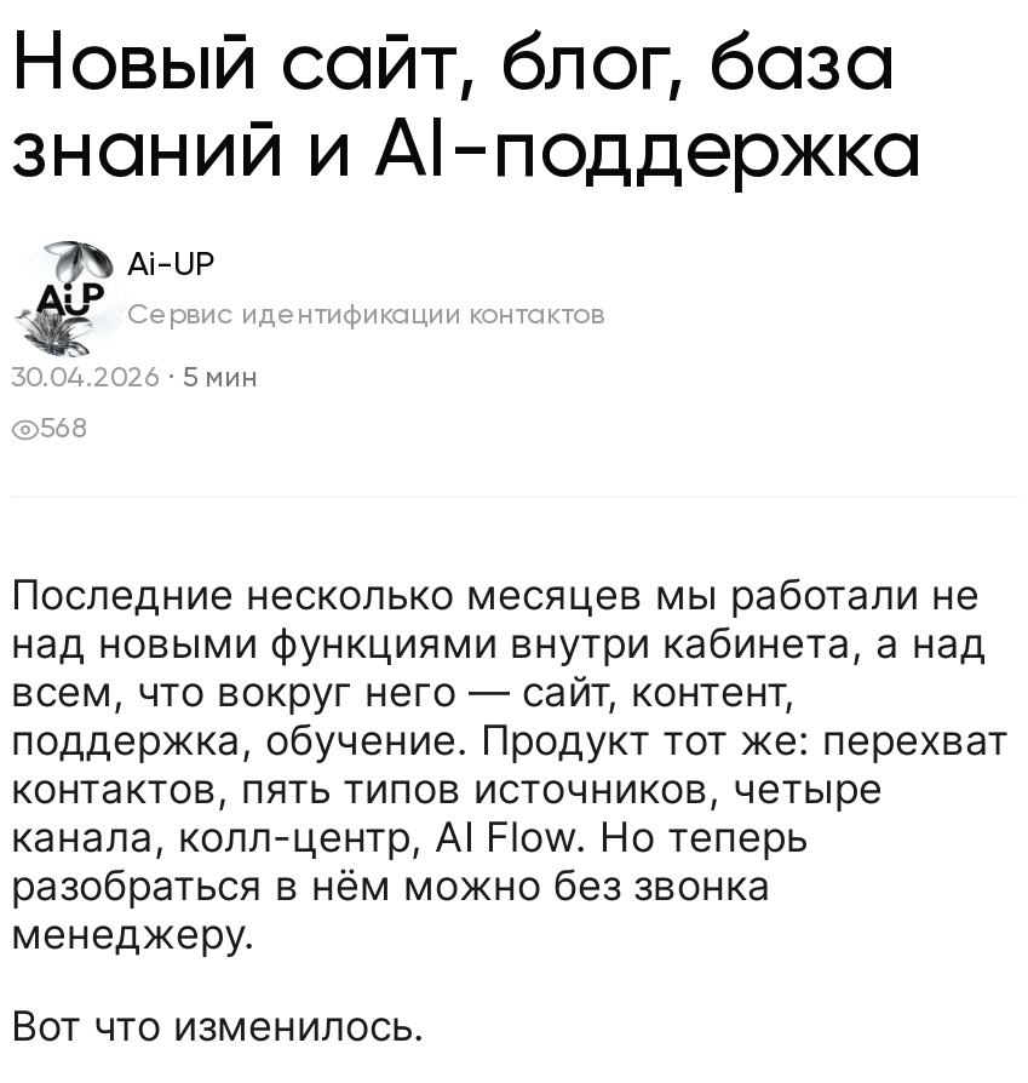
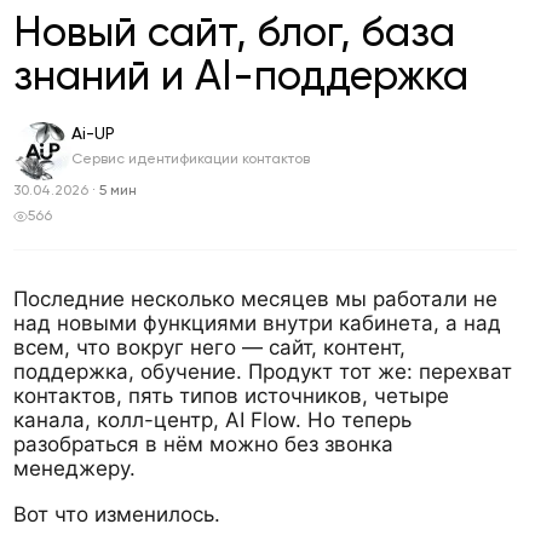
- 568
+ 566
